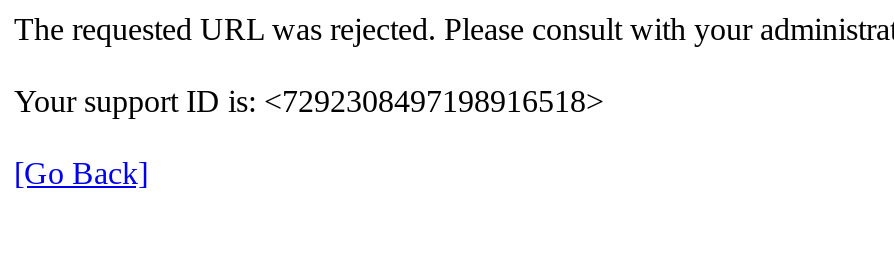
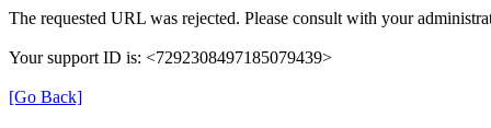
- Your support ID is: <7292308497198916518>
+ Your support ID is: <7292308497185079439>
